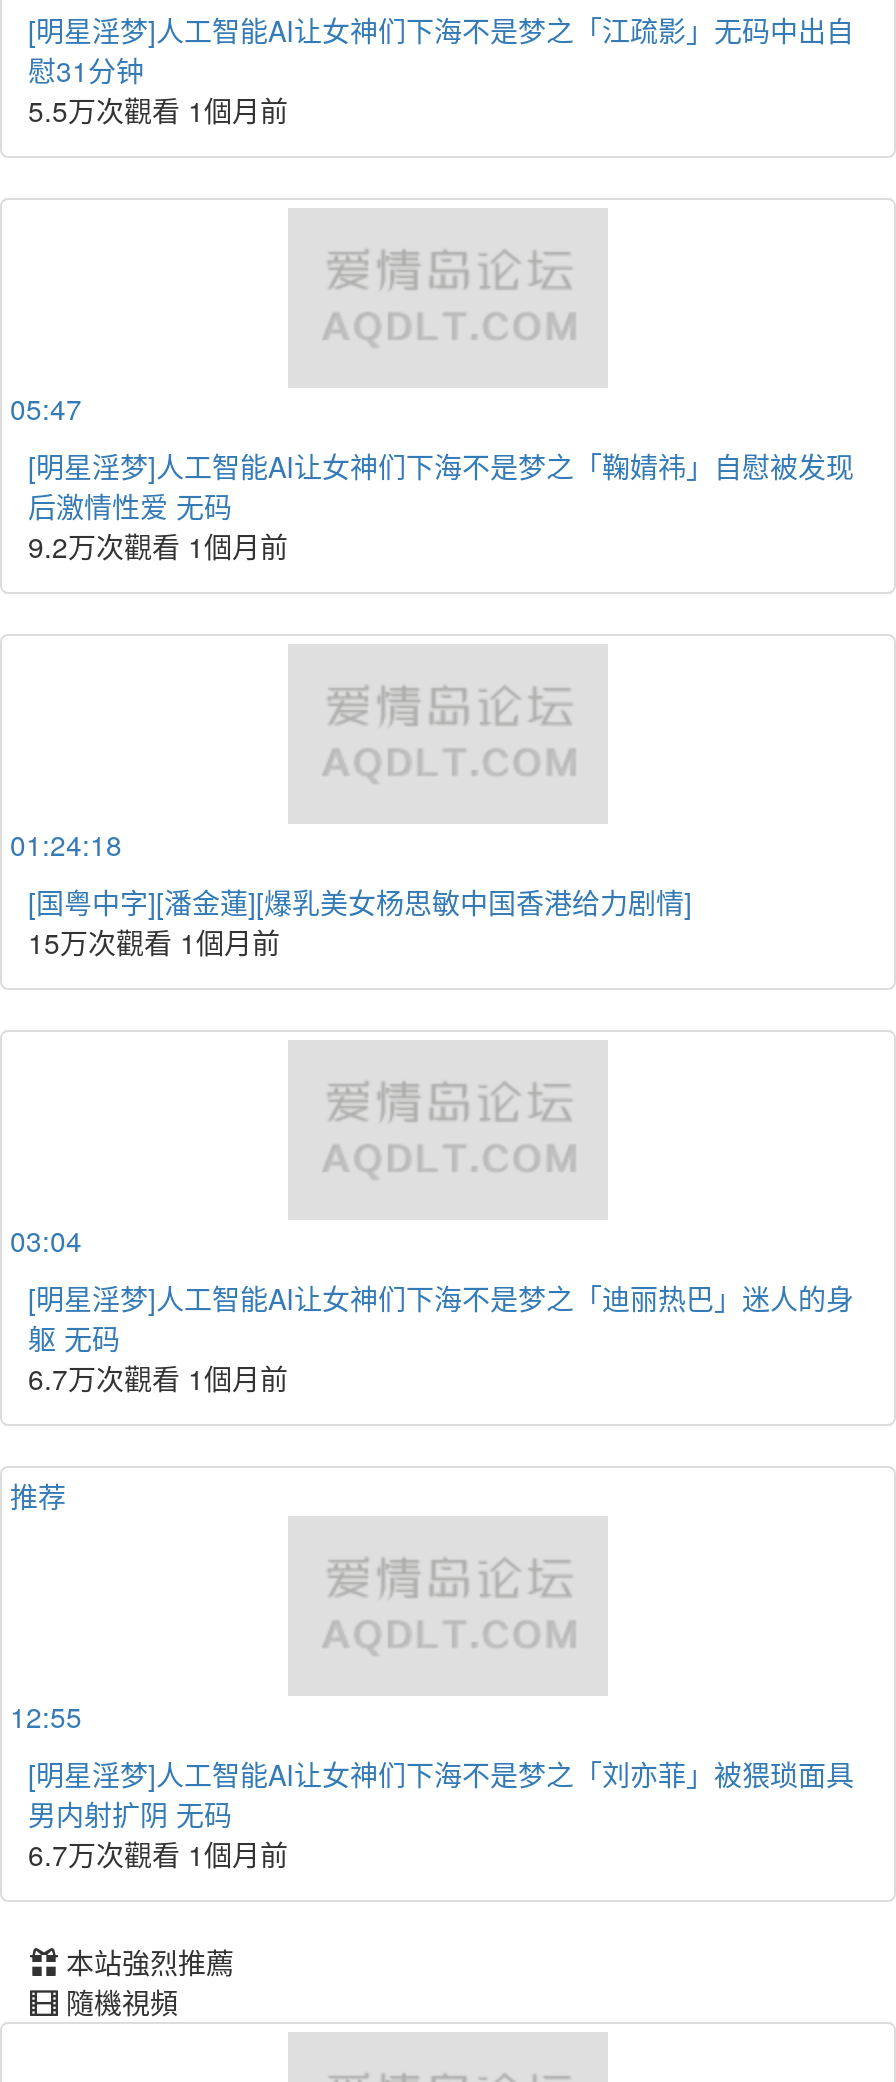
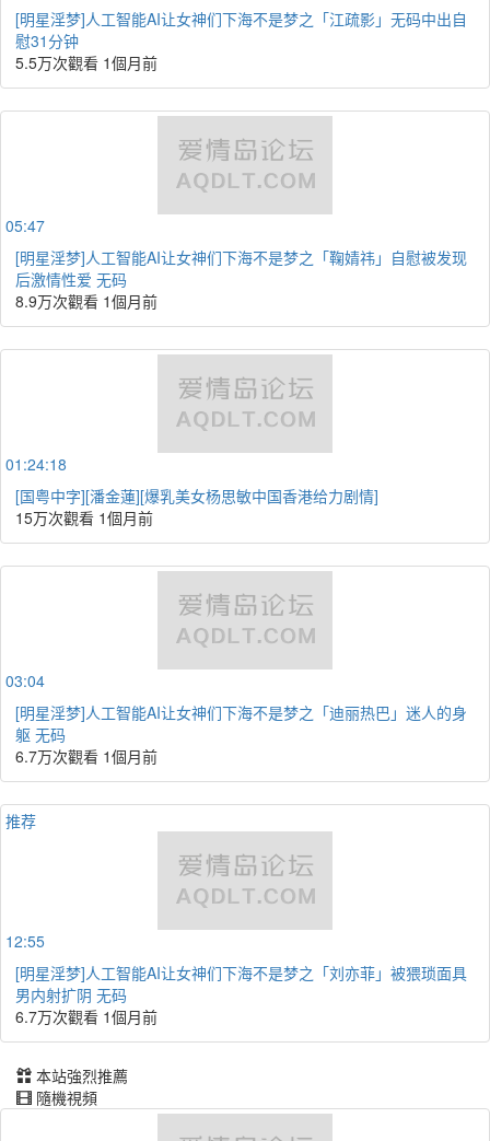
- 9.2万次觀看 1個月前
+ 8.9万次觀看 1個月前
